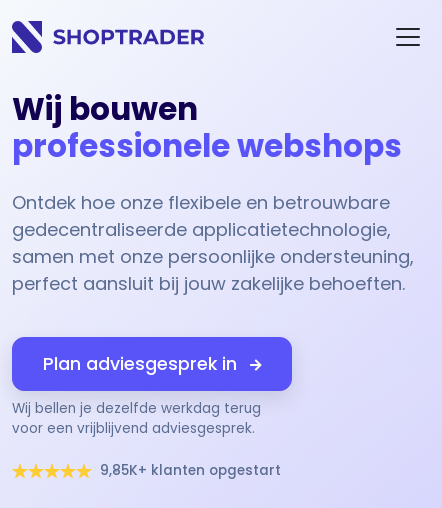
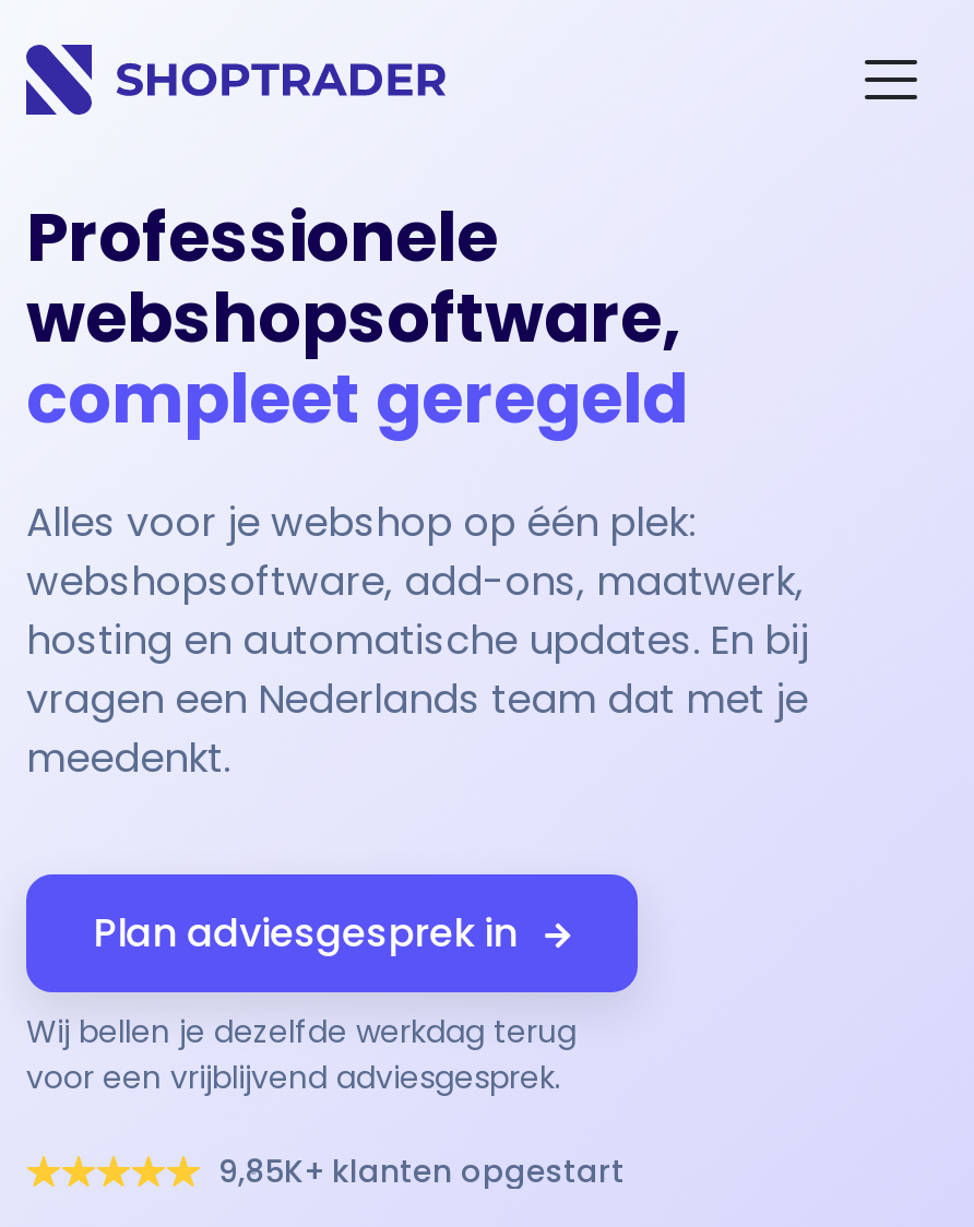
- Wij bouwen
- professionele webshops
+ Professionele
+ webshopsoftware,
+ compleet geregeld

- Ontdek hoe onze flexibele en betrouwbare
- gedecentraliseerde applicatietechnologie,
- samen met onze persoonlijke ondersteuning,
- perfect aansluit bij jouw zakelijke behoeften.
+ Alles voor je webshop op één plek:
+ webshopsoftware, add-ons, maatwerk,
+ hosting en automatische updates. En bij
+ vragen een Nederlands team dat met je
+ meedenkt.
